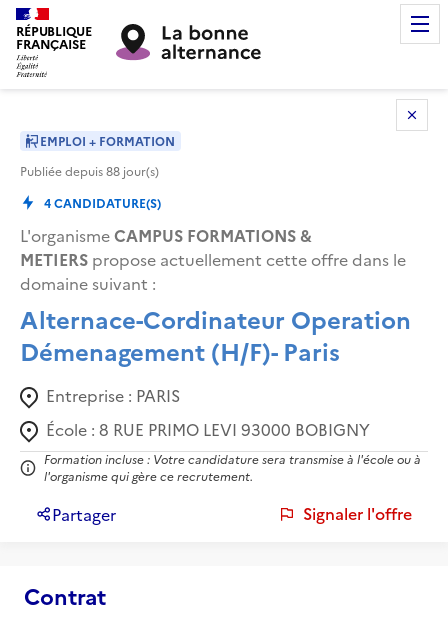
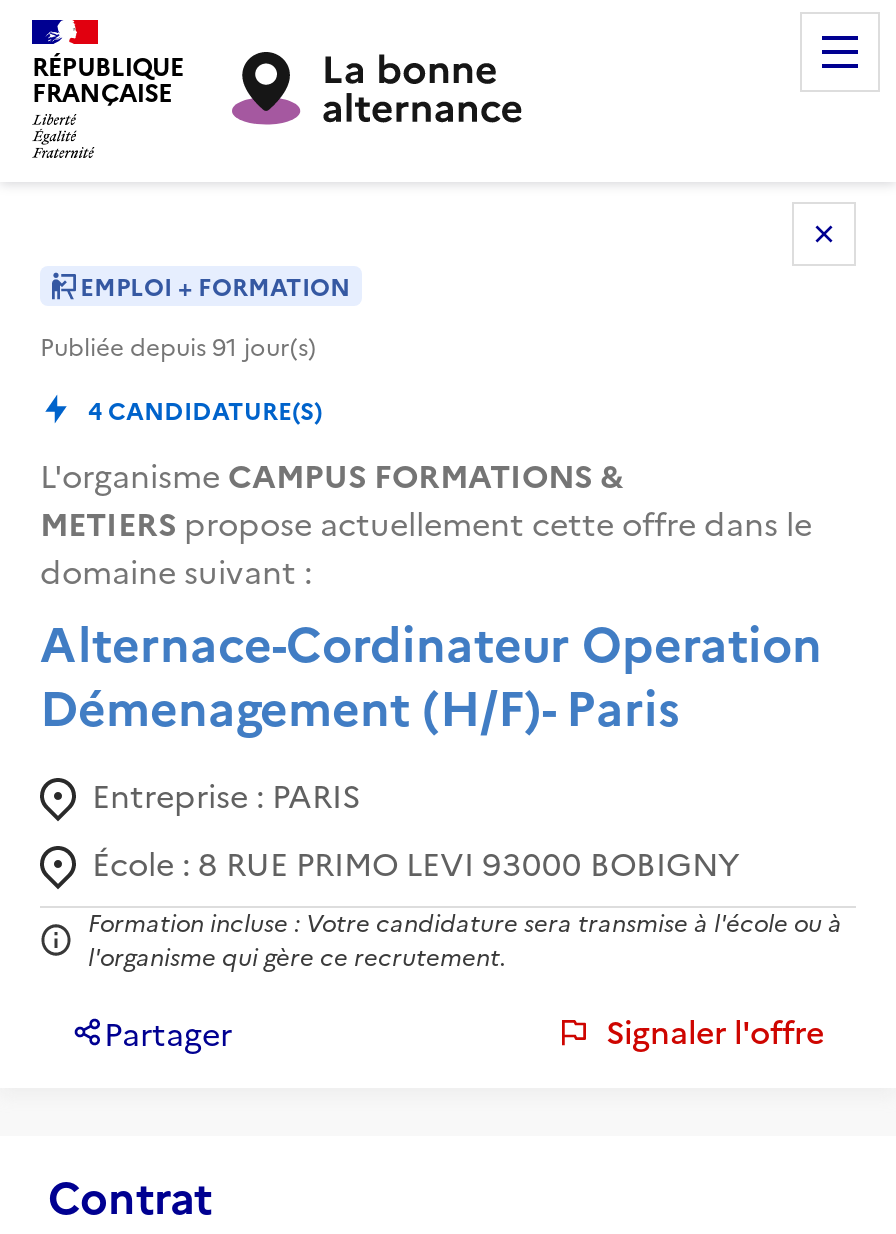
- Publiée depuis 88 jour(s)
+ Publiée depuis 91 jour(s)
